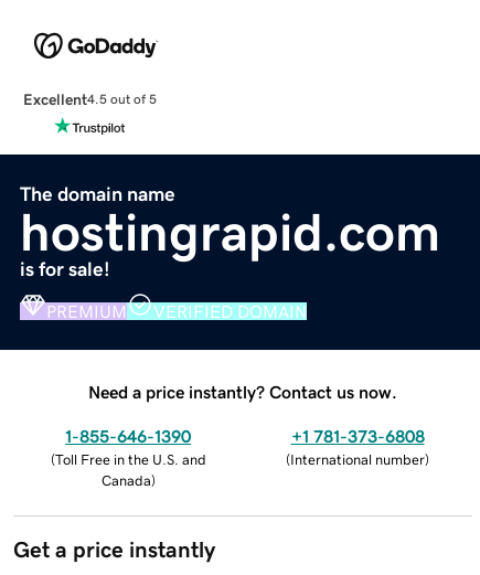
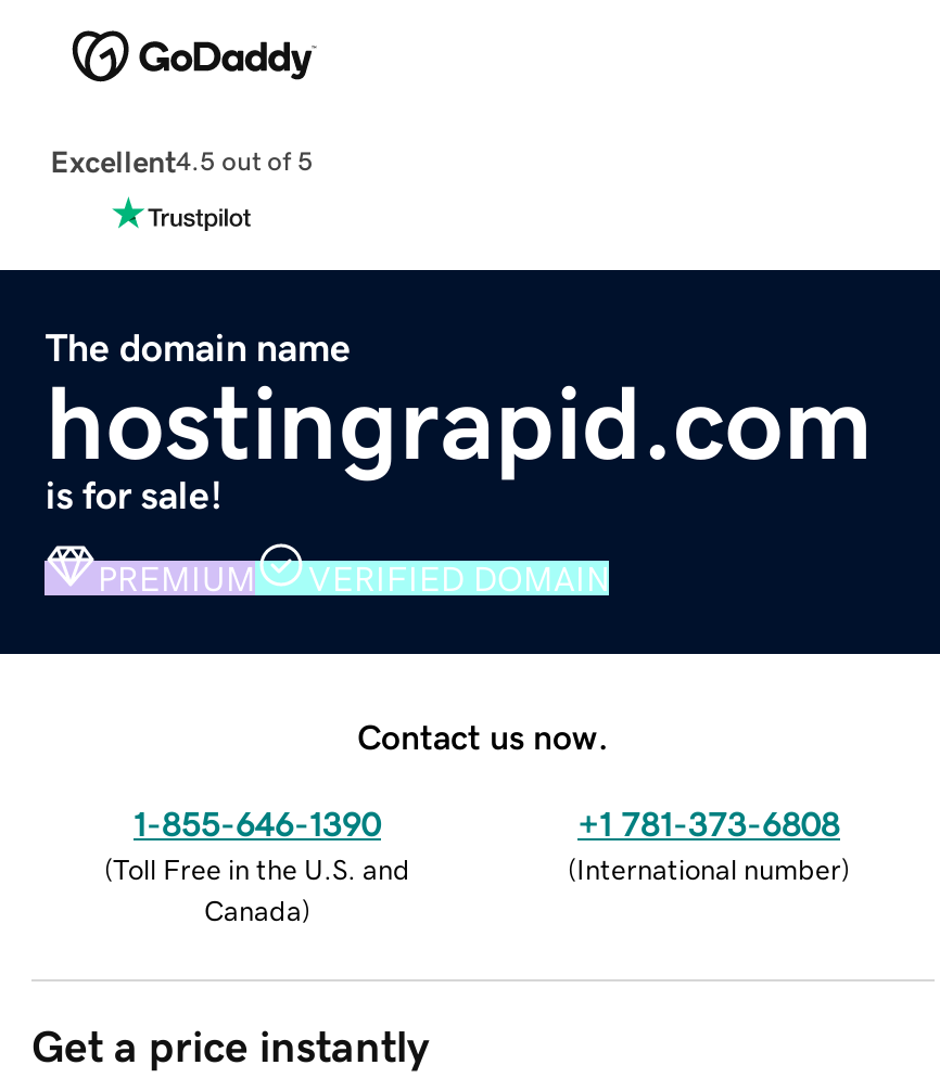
- Need a price instantly? Contact us now.
+ Contact us now.
